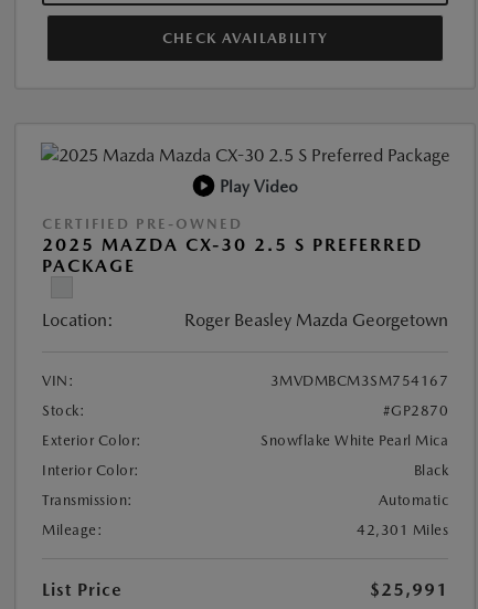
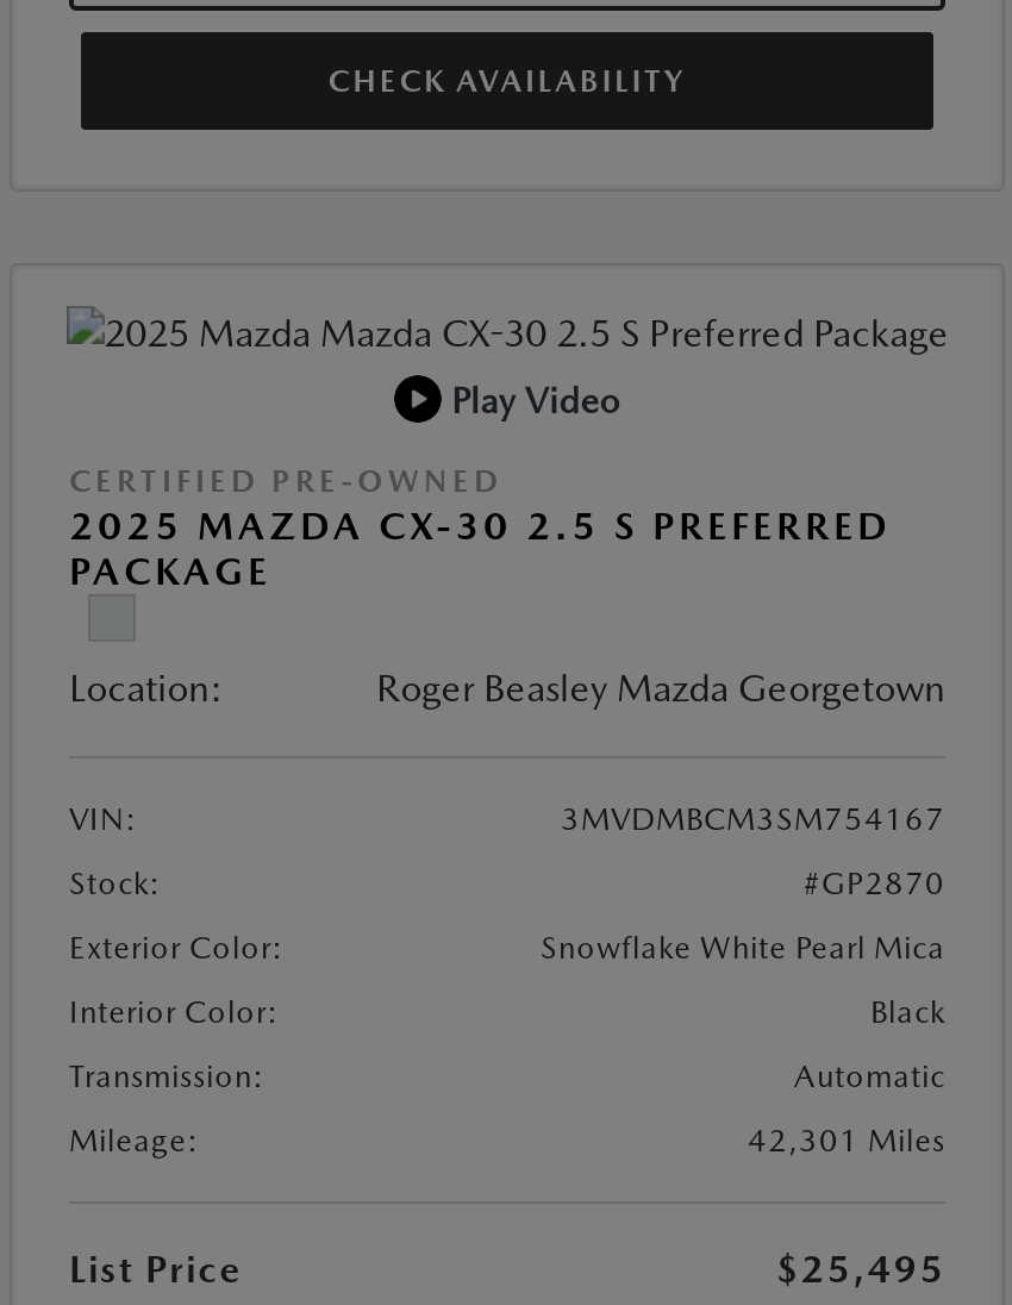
- $25,991
+ $25,495
